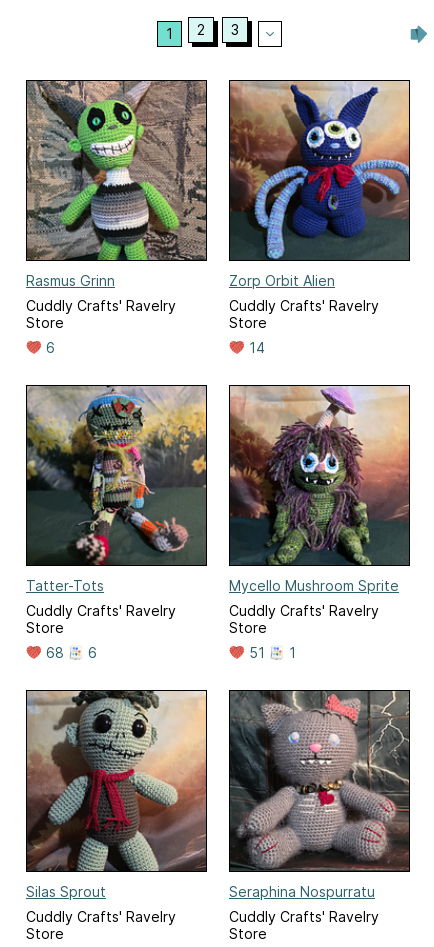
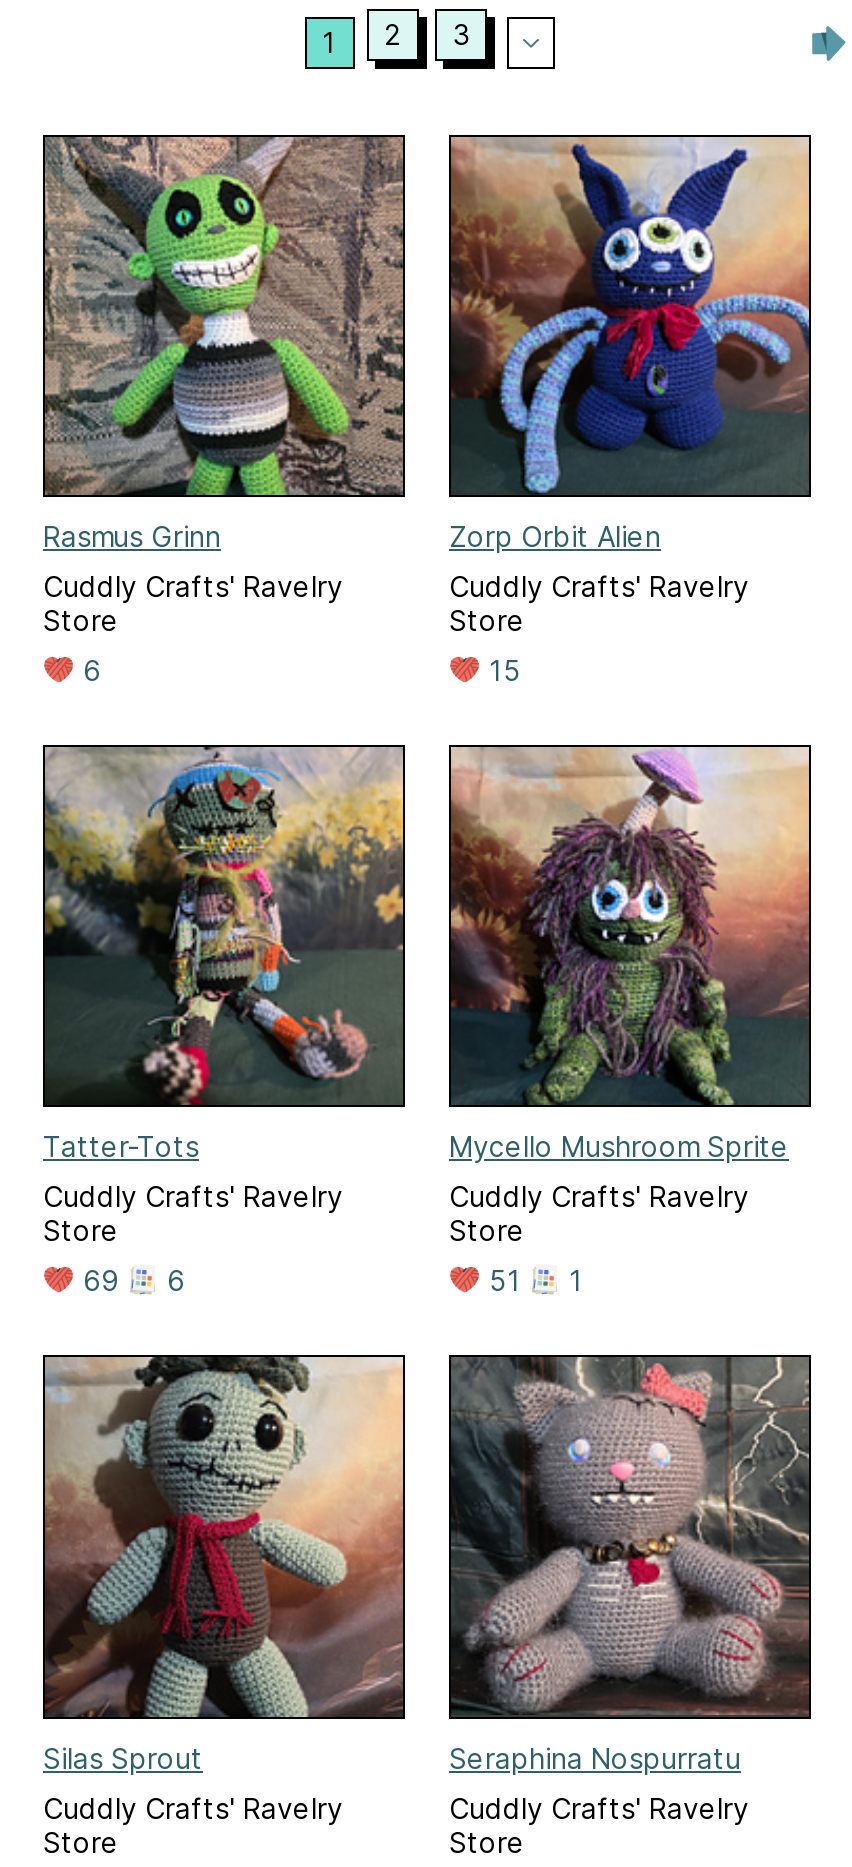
- 14
+ 15

- 68 6
+ 69 6
